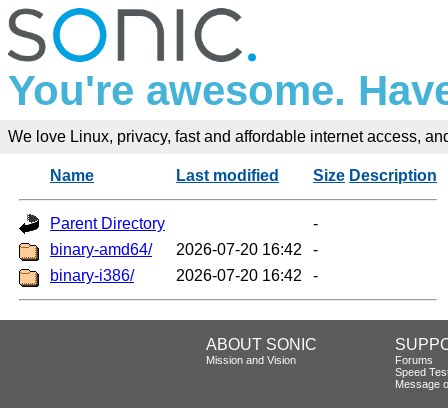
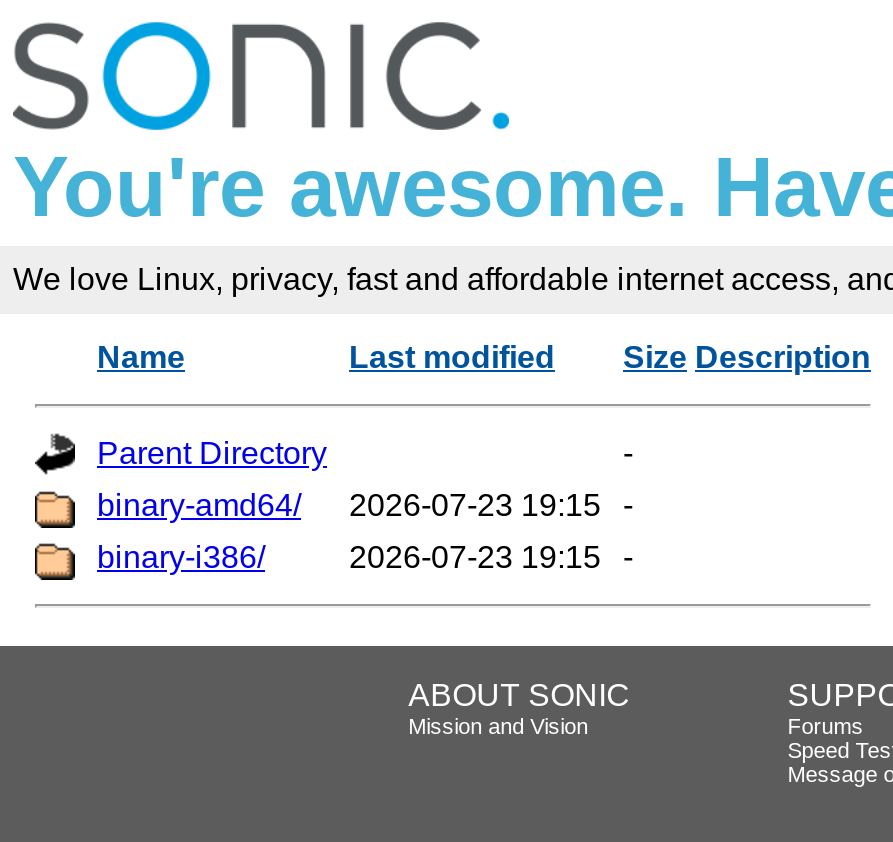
- 2026-07-20 16:42
+ 2026-07-23 19:15

- 2026-07-20 16:42
+ 2026-07-23 19:15
